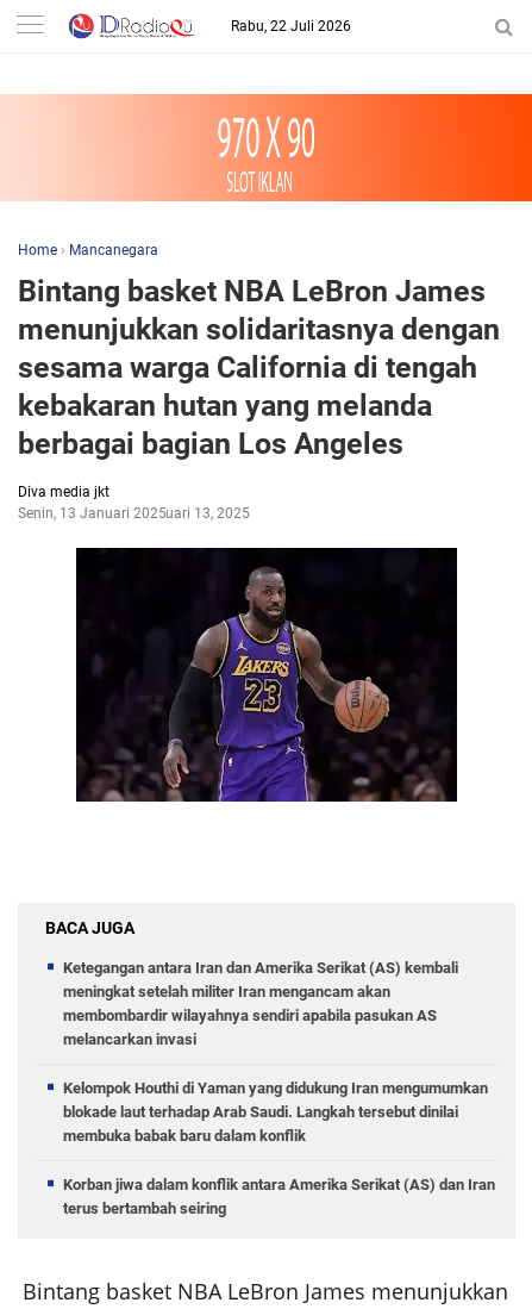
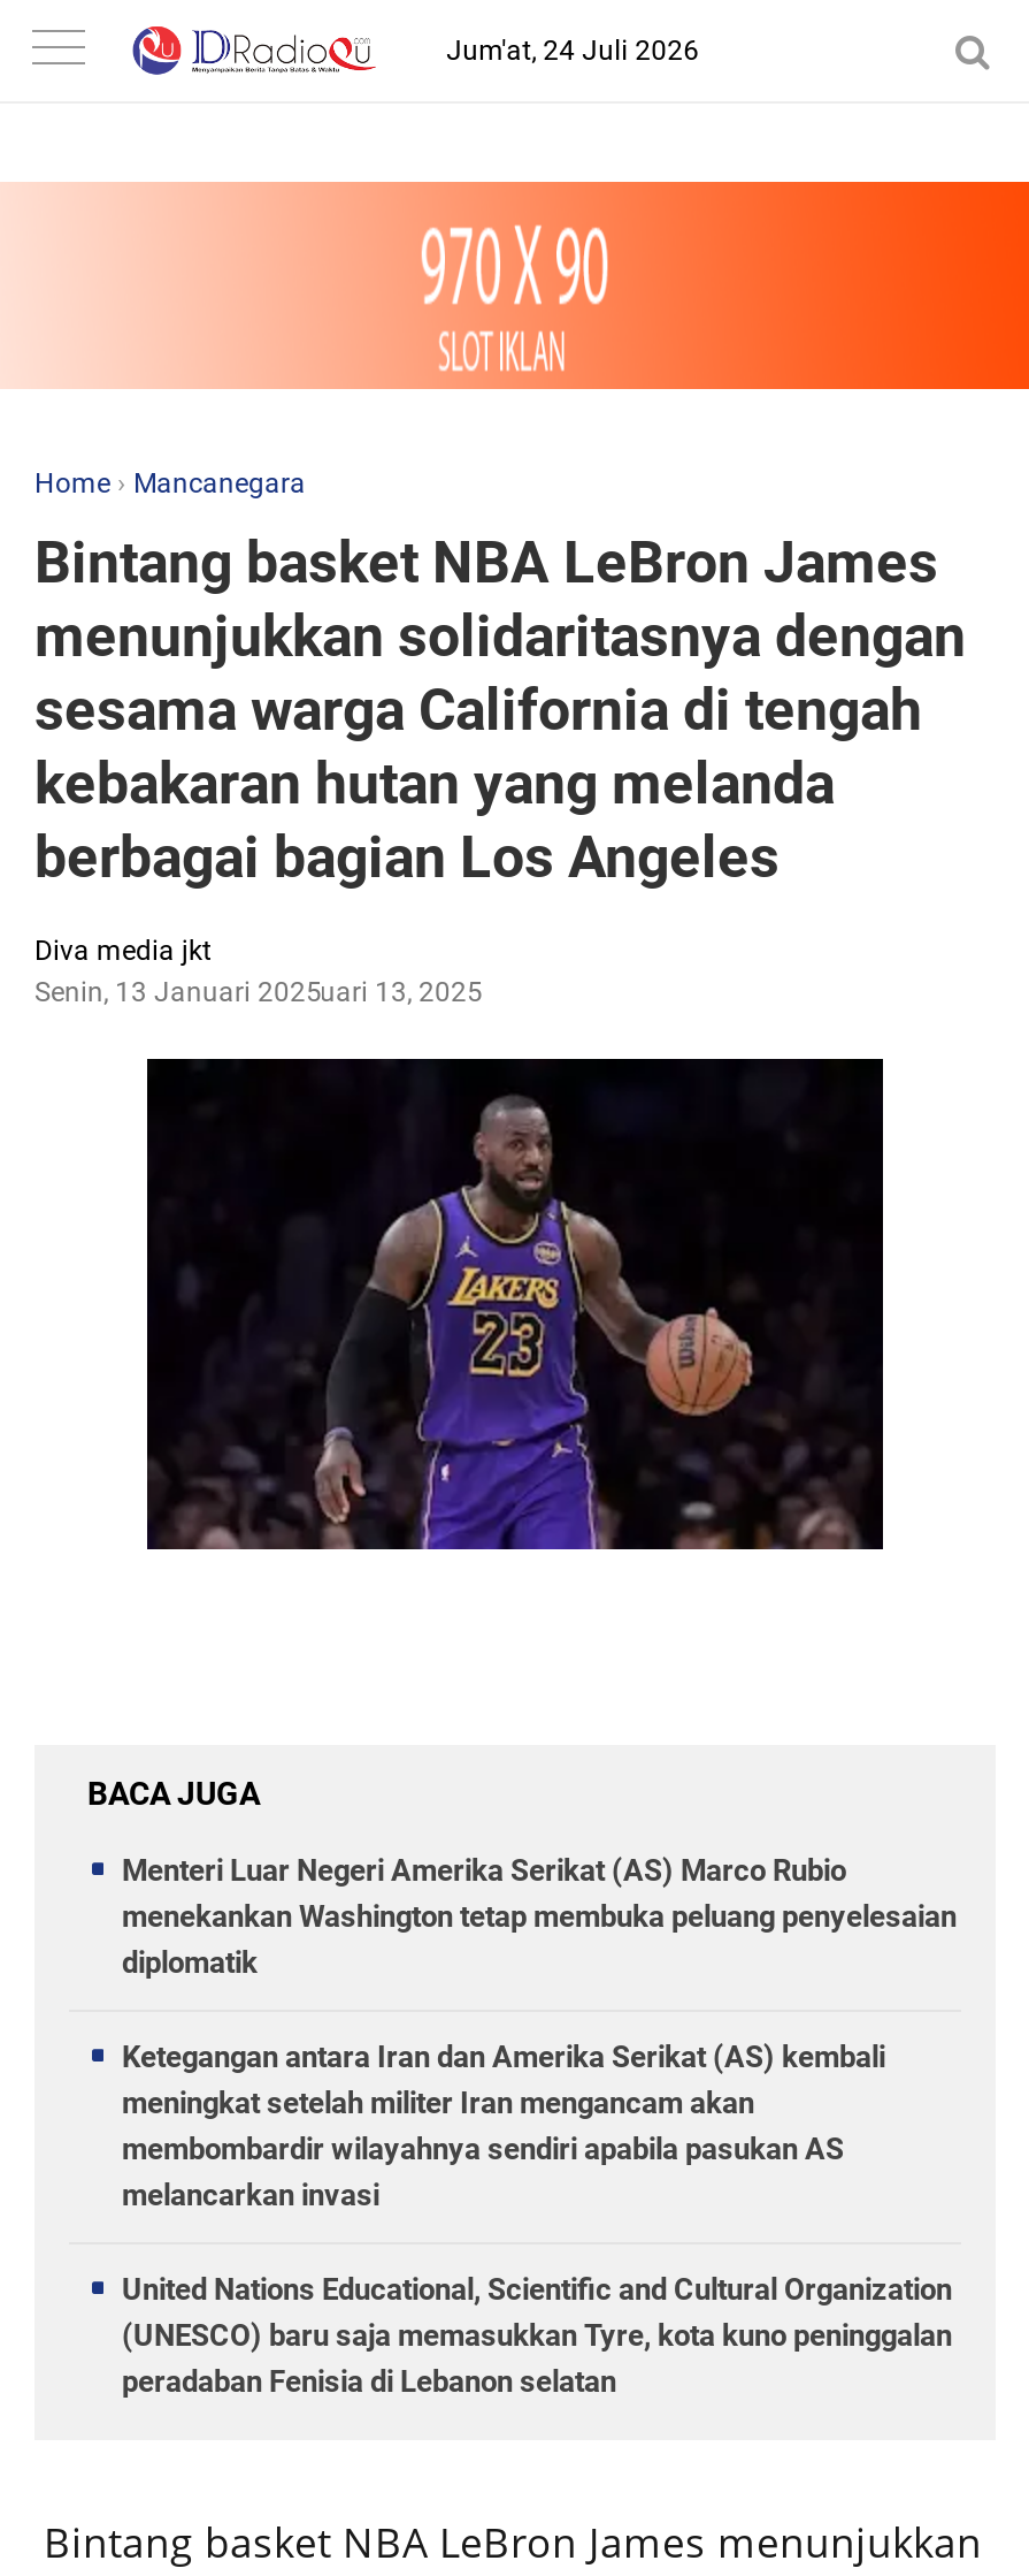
- Rabu, 22 Juli 2026
+ Jum'at, 24 Juli 2026

+ Menteri Luar Negeri Amerika Serikat (AS) Marco Rubio
+ menekankan Washington tetap membuka peluang penyelesaian
+ diplomatik

moved down: Ketegangan antara Iran dan Amerika Serikat (AS) kembali | meningkat setelah militer Iran mengancam akan | membombardir wilayahnya sendiri apabila pasukan AS | melancarkan invasi

- Kelompok Houthi di Yaman yang didukung Iran mengumumkan
- blokade laut terhadap Arab Saudi. Langkah tersebut dinilai
- membuka babak baru dalam konflik
- Korban jiwa dalam konflik antara Amerika Serikat (AS) dan Iran
- terus bertambah seiring
+ United Nations Educational, Scientific and Cultural Organization
+ (UNESCO) baru saja memasukkan Tyre, kota kuno peninggalan
+ peradaban Fenisia di Lebanon selatan
